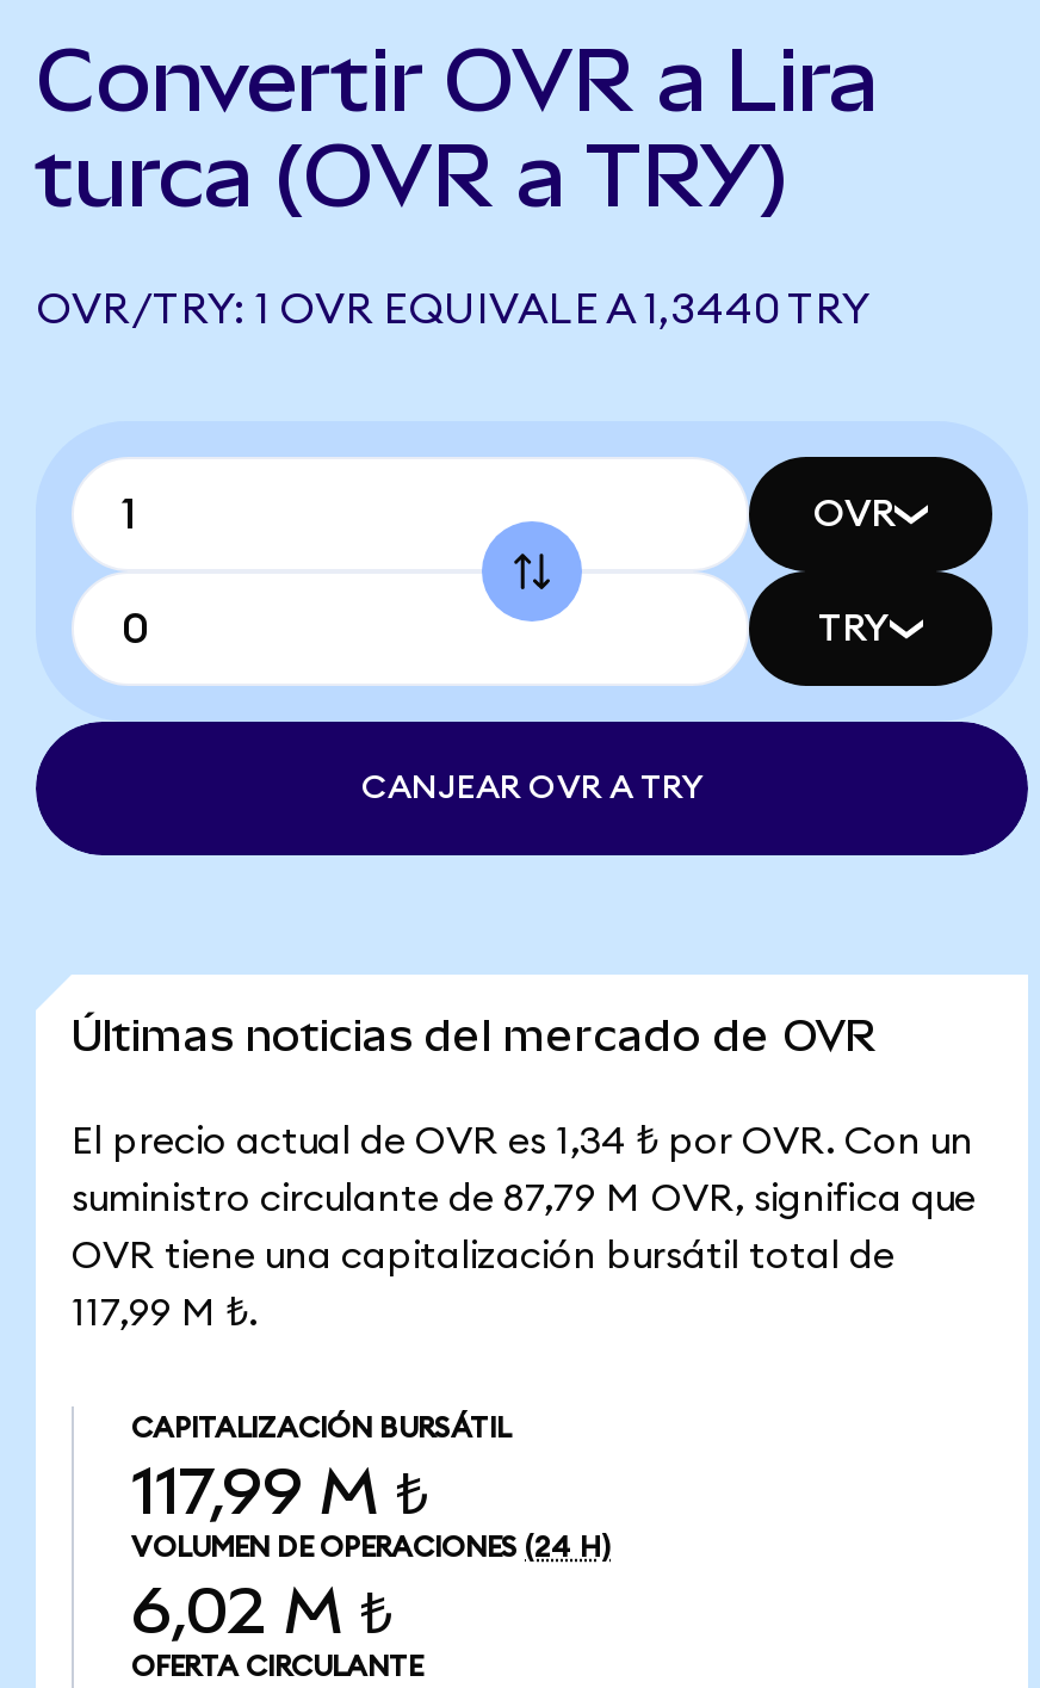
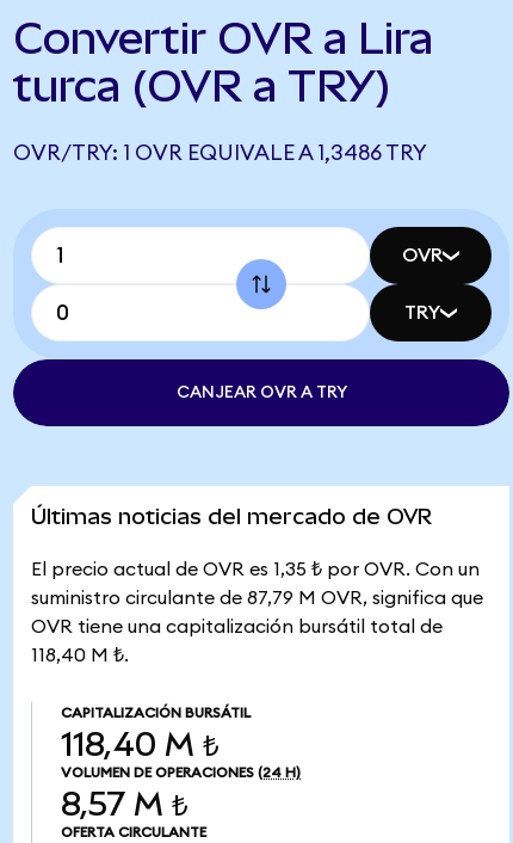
- OVR/TRY: 1 OVR EQUIVALE A 1,3440 TRY
+ OVR/TRY: 1 OVR EQUIVALE A 1,3486 TRY

- El precio actual de OVR es 1,34 ₺ por OVR. Con un
+ El precio actual de OVR es 1,35 ₺ por OVR. Con un

- 117,99 M ₺.
+ 118,40 M ₺.

- 117,99 M ₺
+ 118,40 M ₺

- 6,02 M ₺
+ 8,57 M ₺
